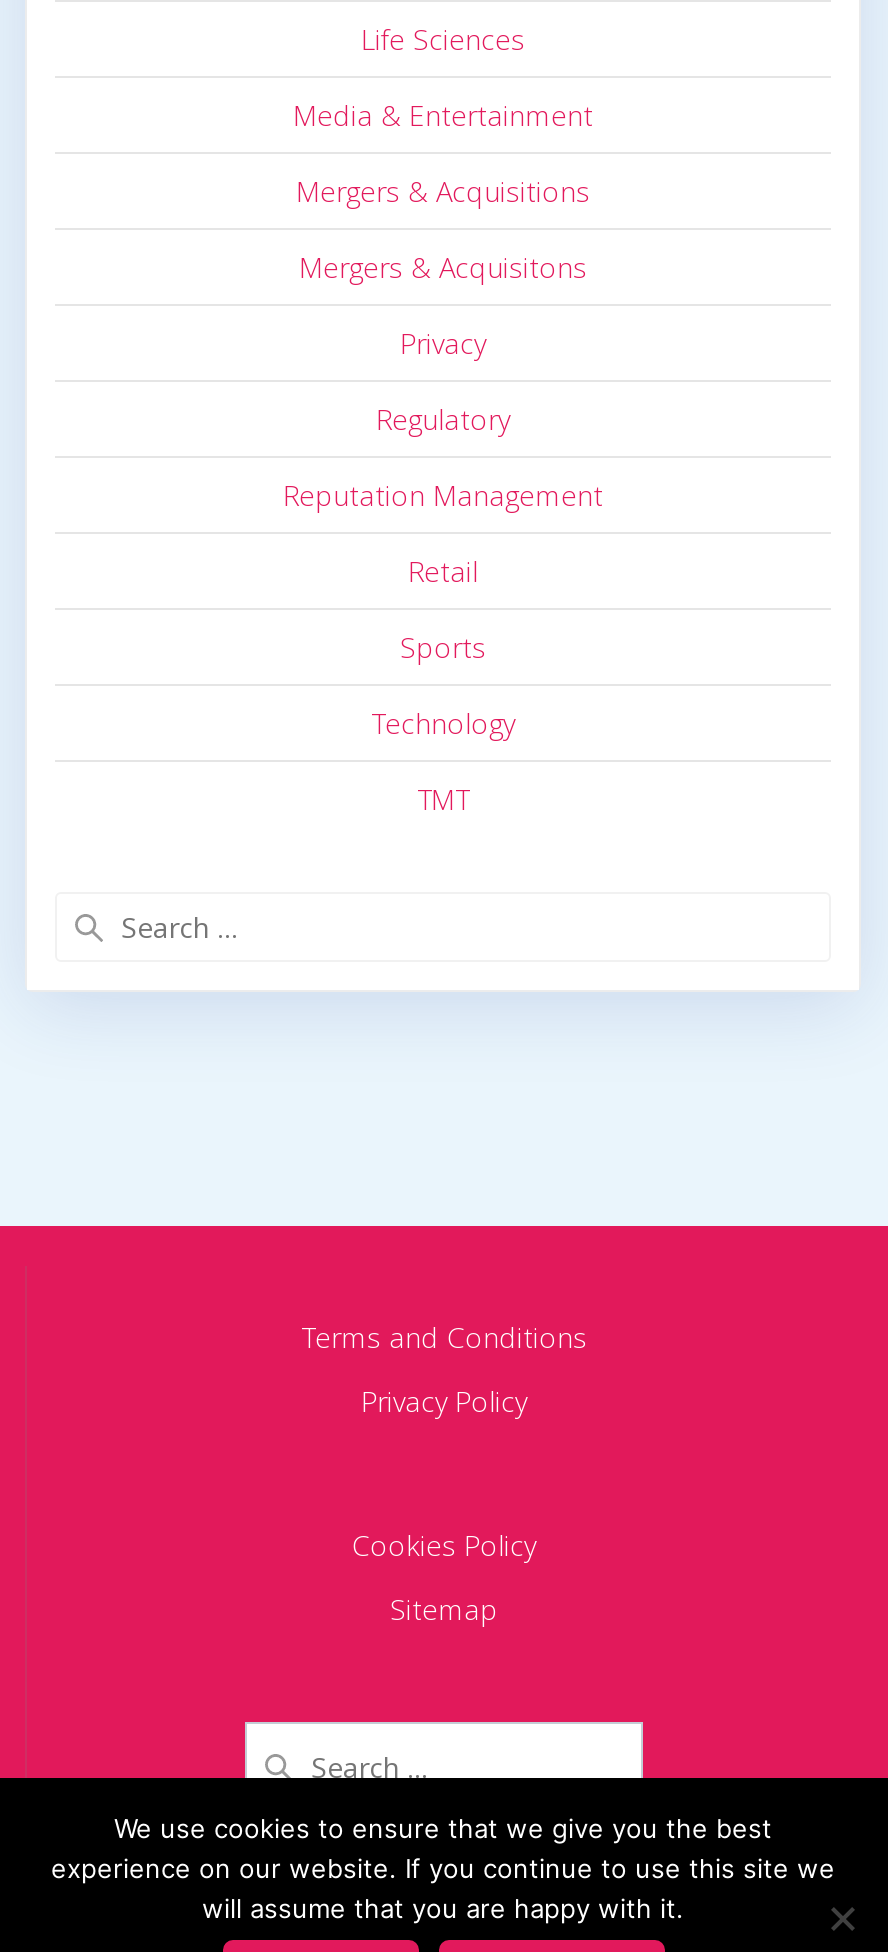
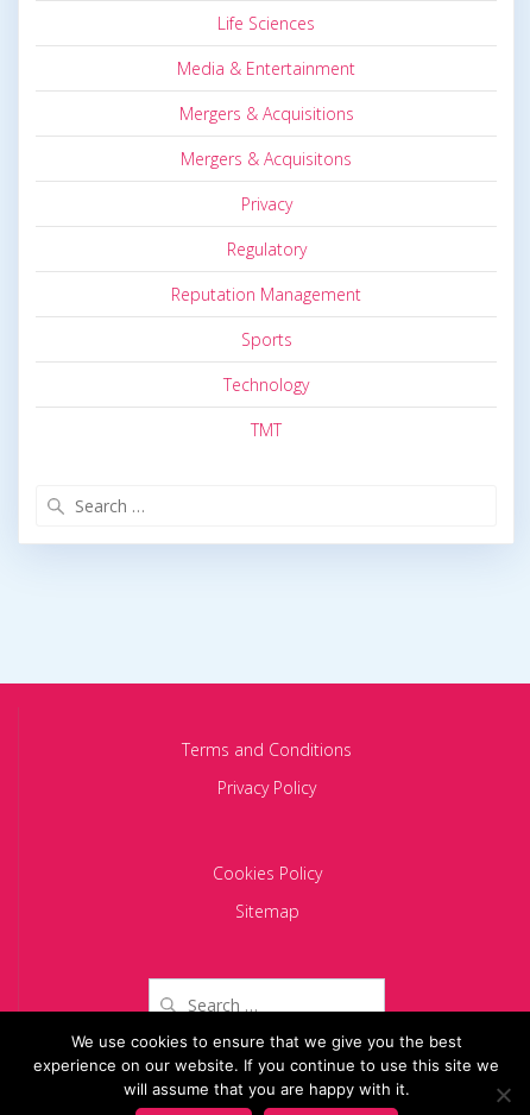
- Retail
